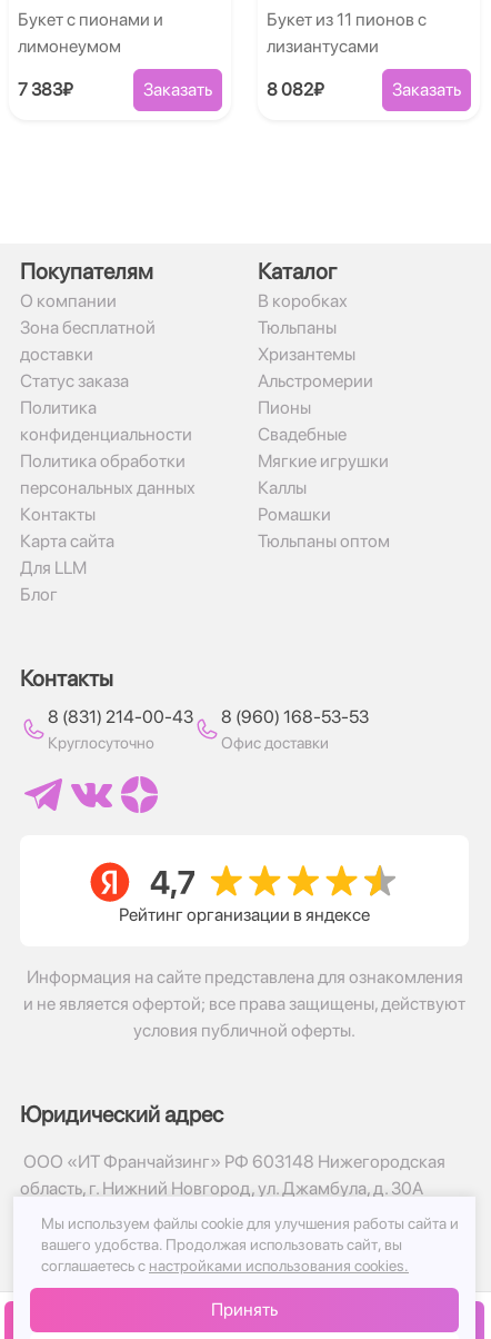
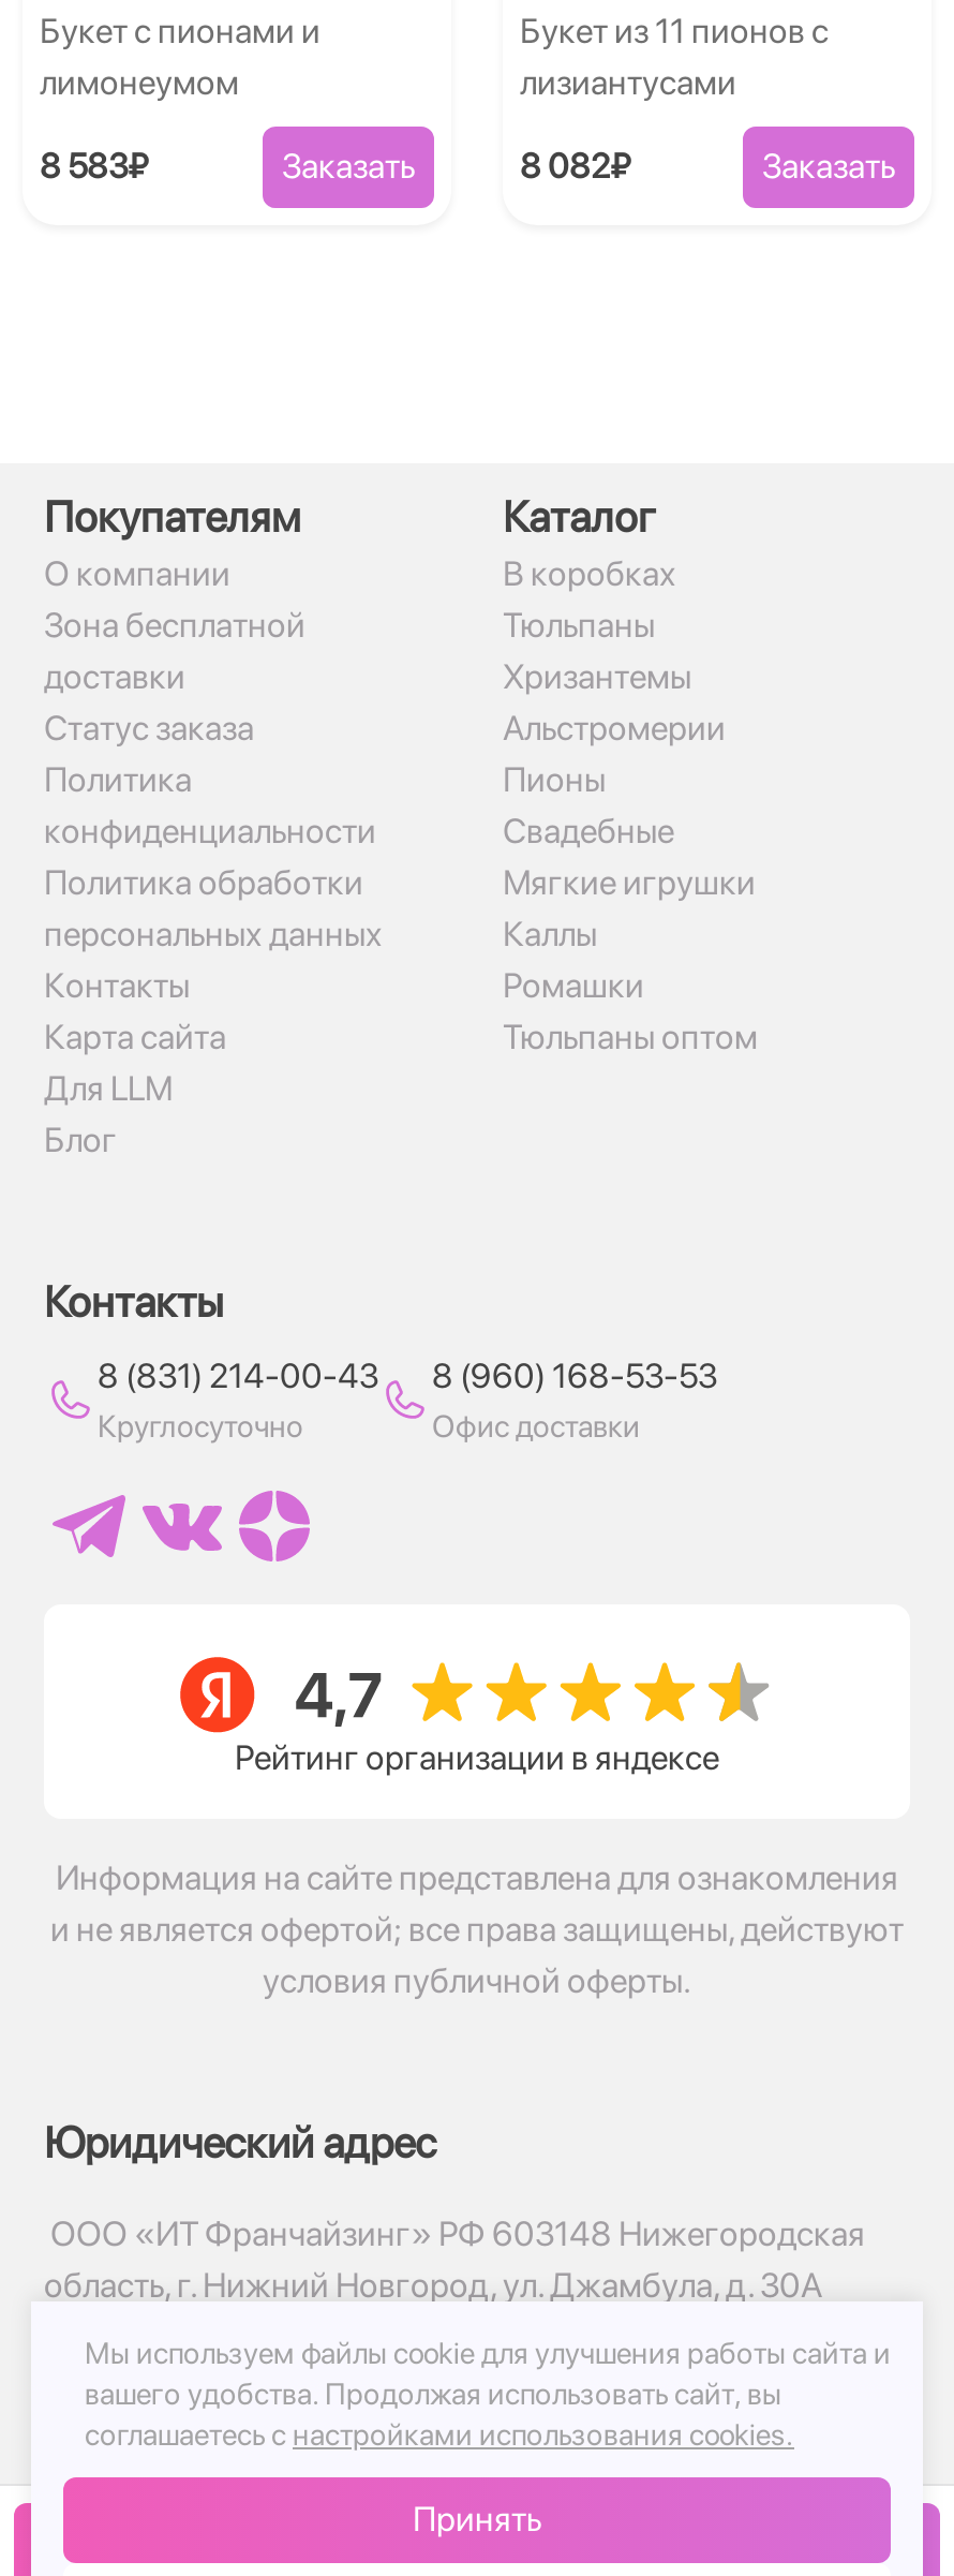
- 7 383₽
+ 8 583₽
